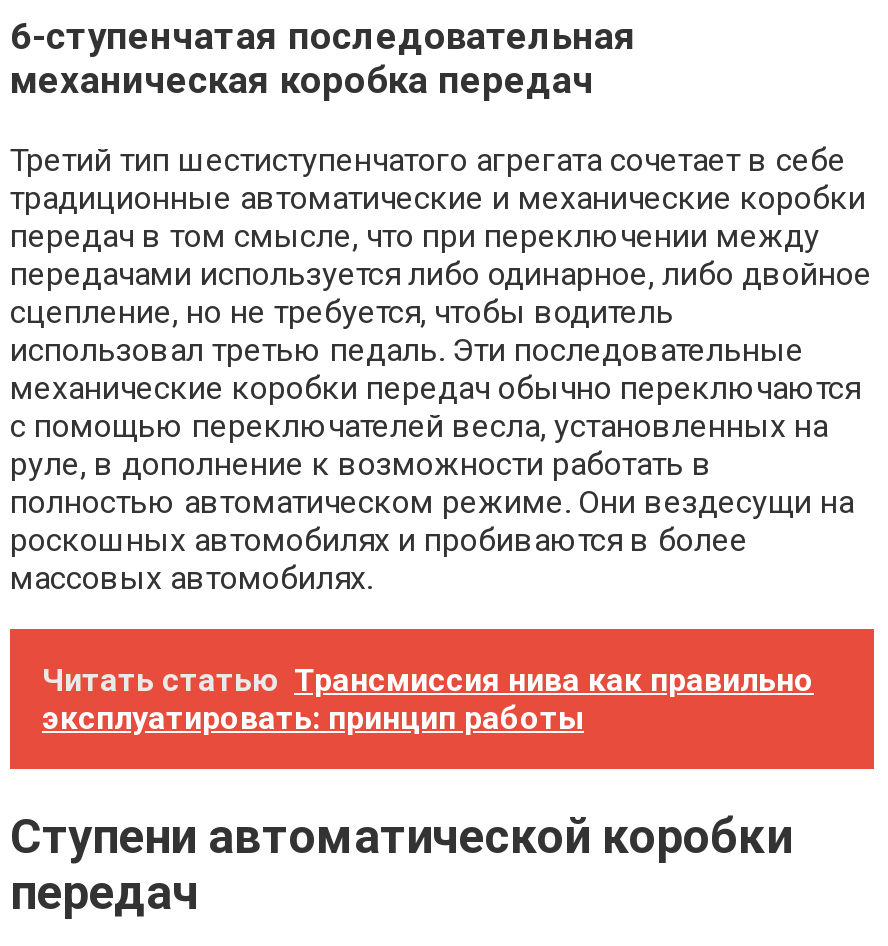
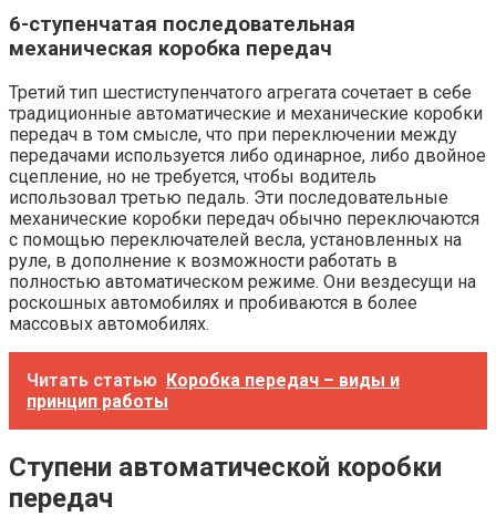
- Читать статью Трансмиссия нива как правильно
- эксплуатировать: принцип работы
+ Читать статью Коробка передач – виды и
+ принцип работы
